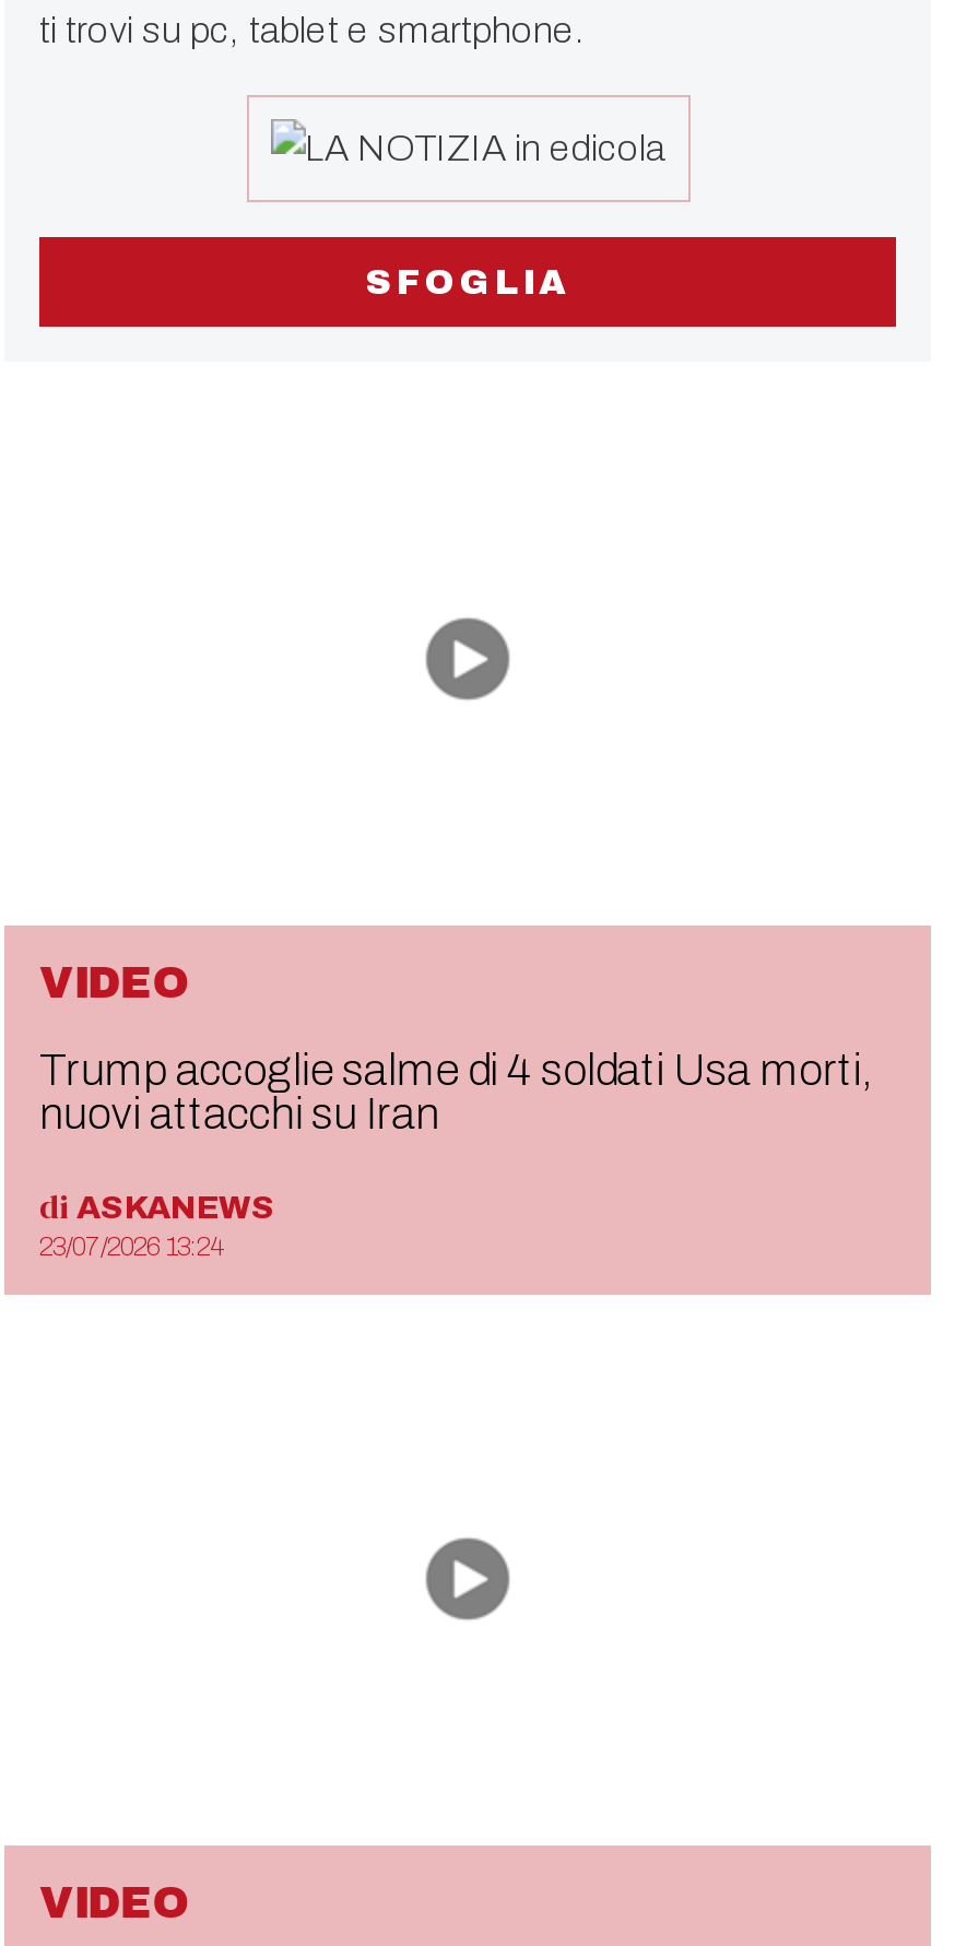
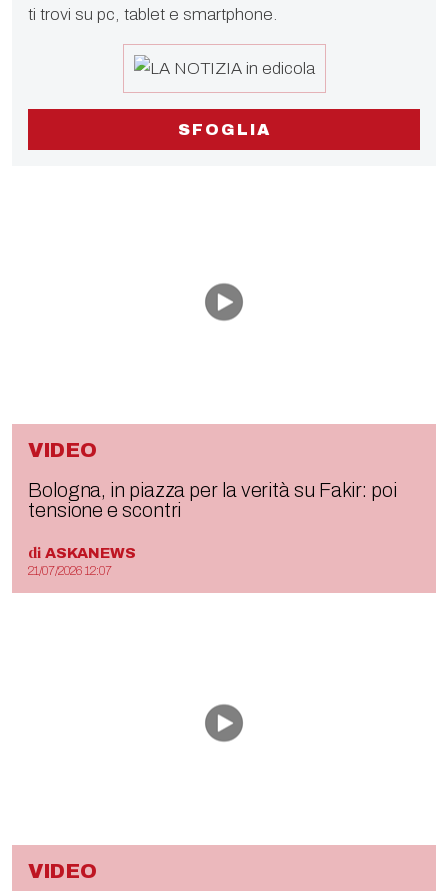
- Trump accoglie salme di 4 soldati Usa morti,
- nuovi attacchi su Iran
+ Bologna, in piazza per la verità su Fakir: poi
+ tensione e scontri

- 23/07/2026 13:24
+ 21/07/2026 12:07
